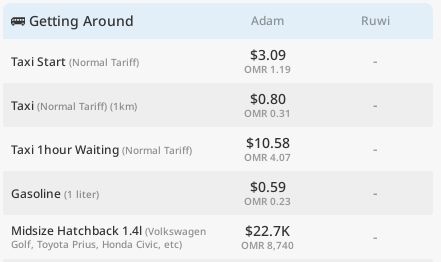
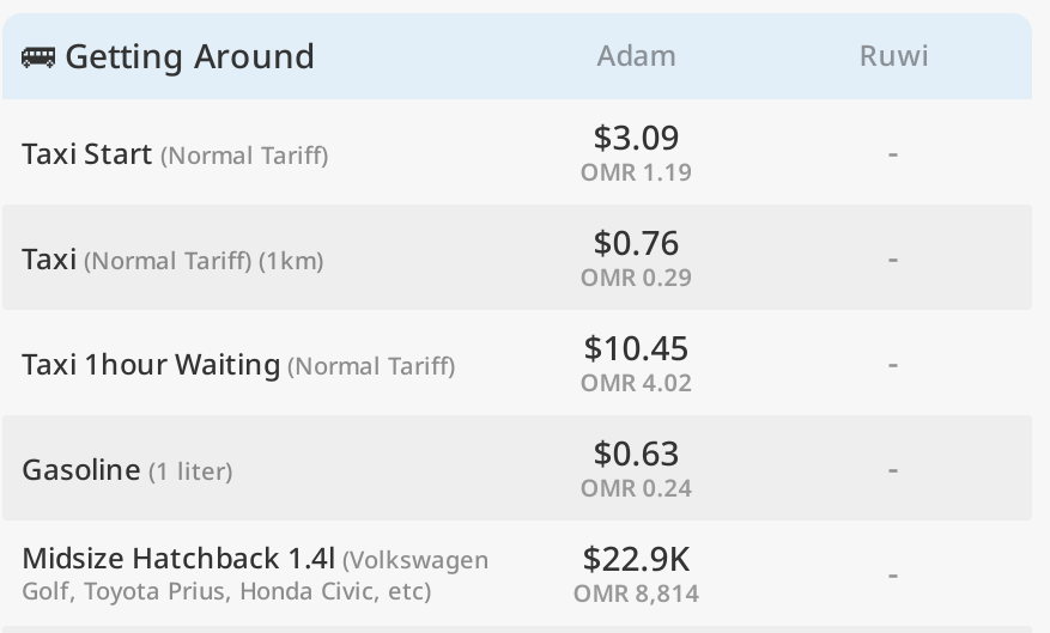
- $0.80
+ $0.76

- OMR 0.31
+ OMR 0.29

- $10.58
+ $10.45

- OMR 4.07
+ OMR 4.02

- $0.59
+ $0.63

- OMR 0.23
+ OMR 0.24

- $22.7K
- OMR 8,740
+ $22.9K
+ OMR 8,814
